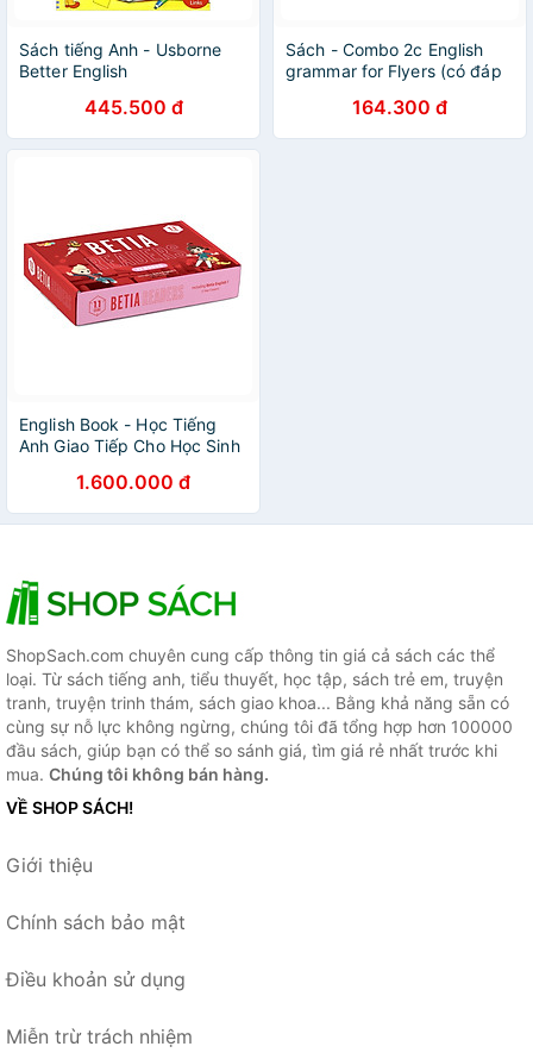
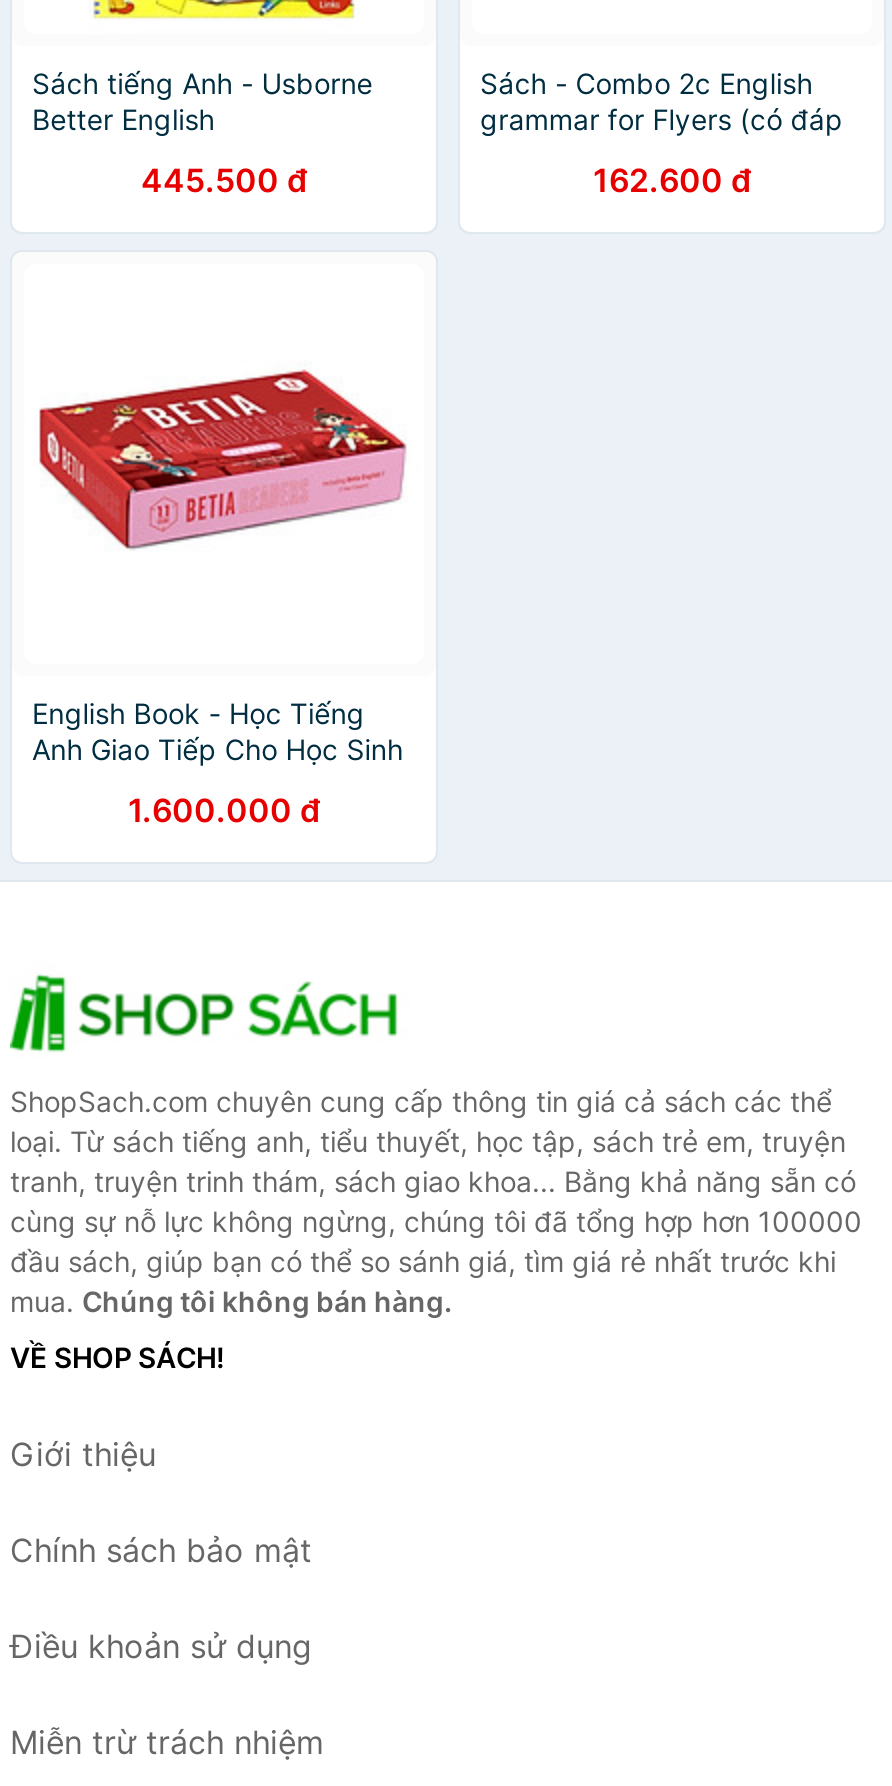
- 164.300 đ
+ 162.600 đ
